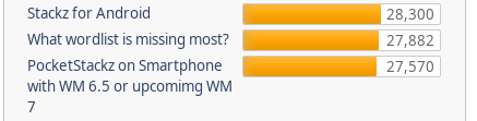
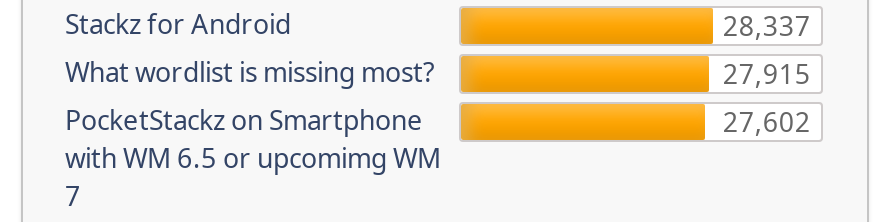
- 28,300
+ 28,337

- 27,882
+ 27,915

- 27,570
+ 27,602
